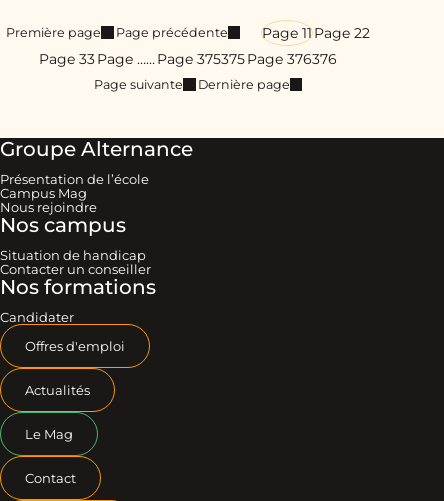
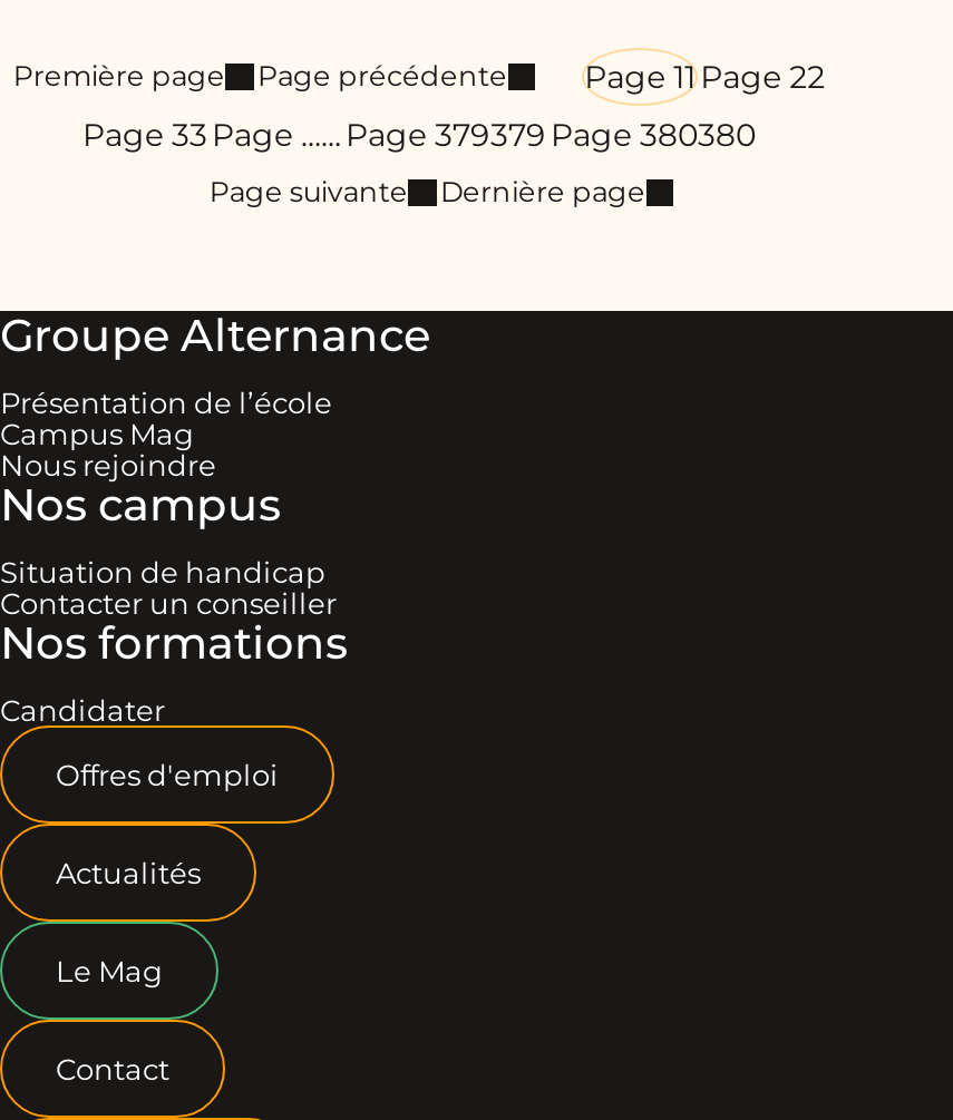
- Page 33 Page …… Page 375375 Page 376376
+ Page 33 Page …… Page 379379 Page 380380
